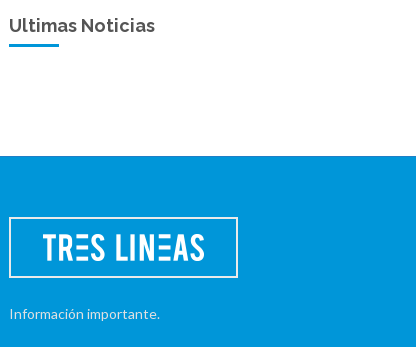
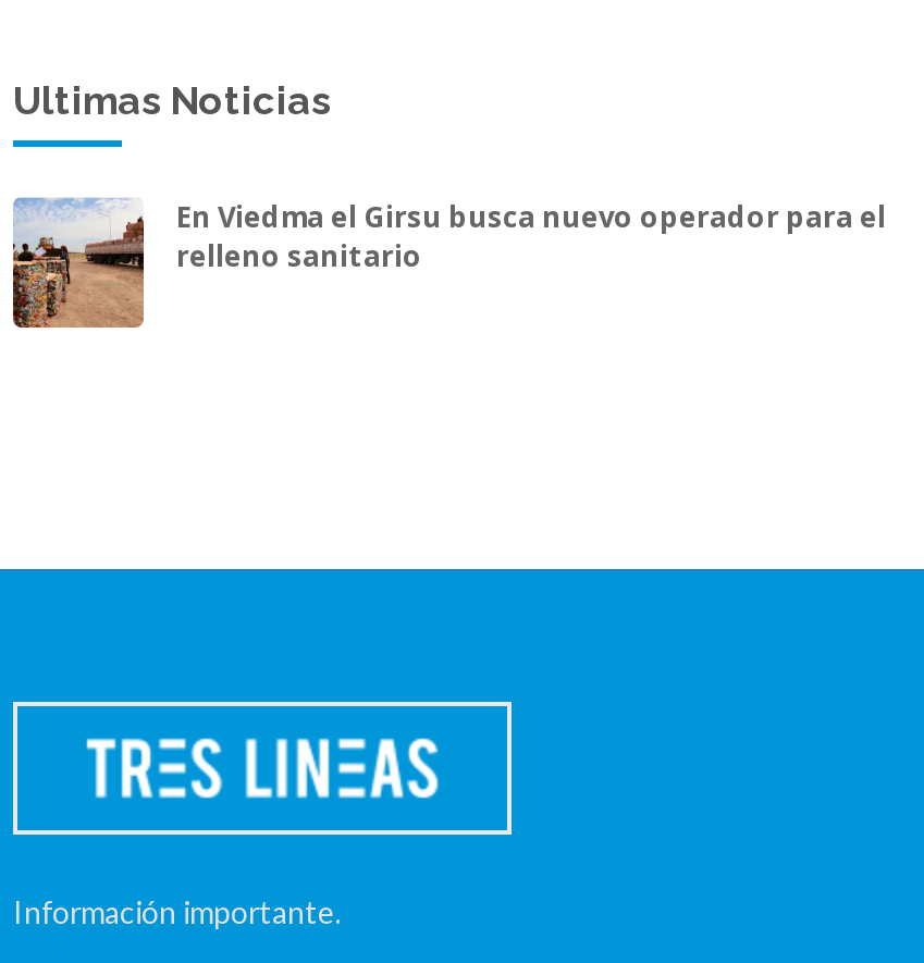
+ [image]
+ En Viedma el Girsu busca nuevo operador para el
+ relleno sanitario
